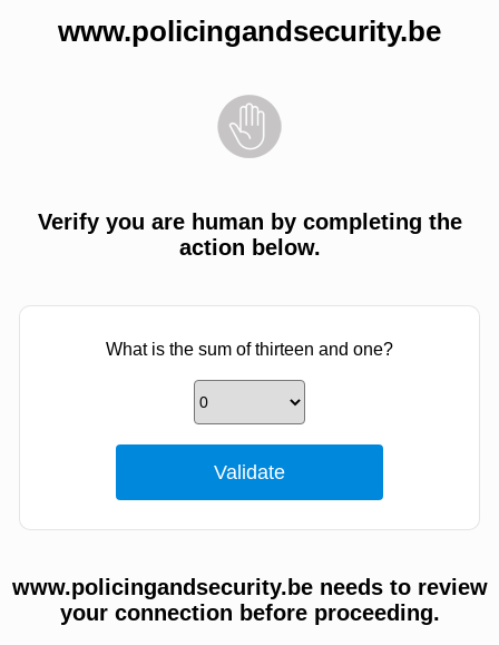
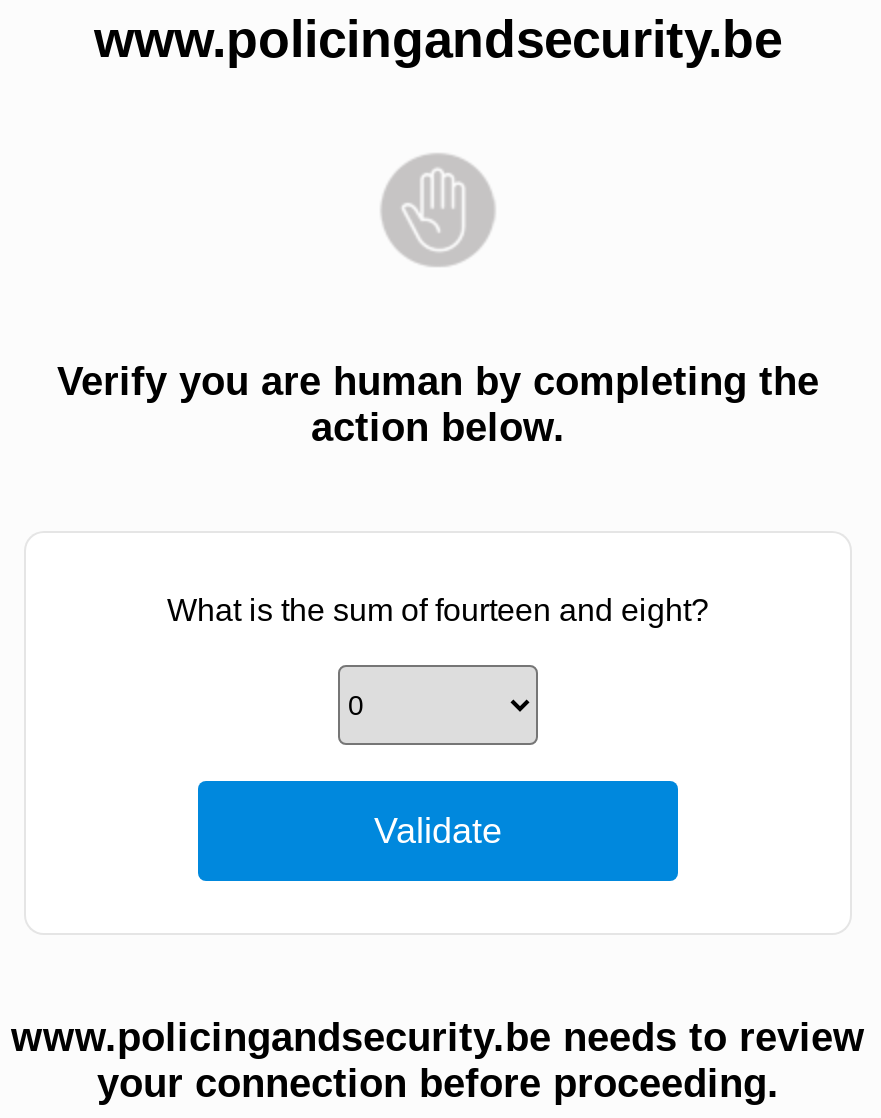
- What is the sum of thirteen and one?
+ What is the sum of fourteen and eight?
